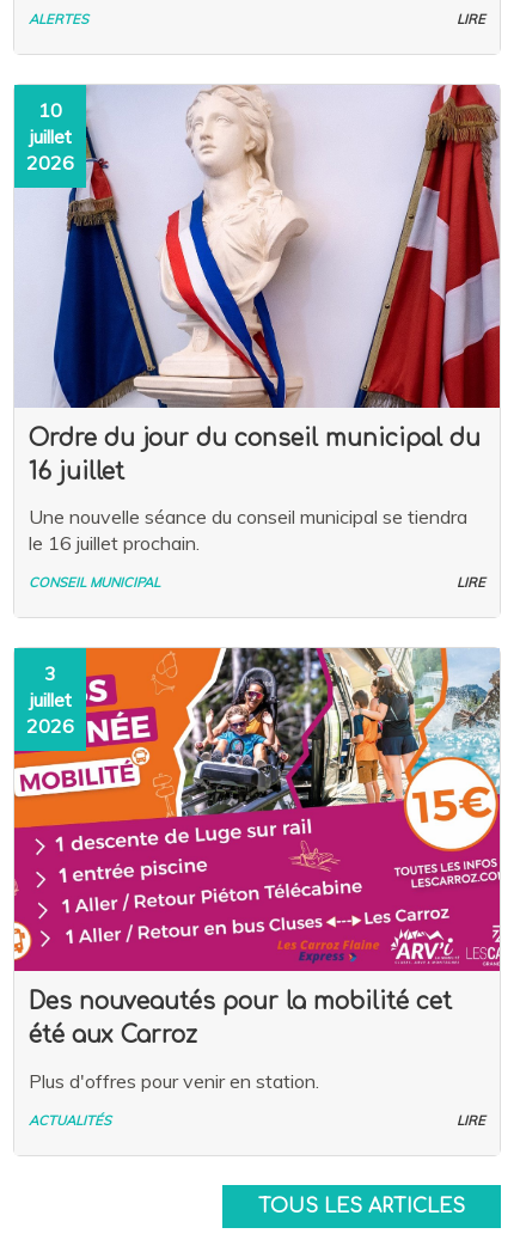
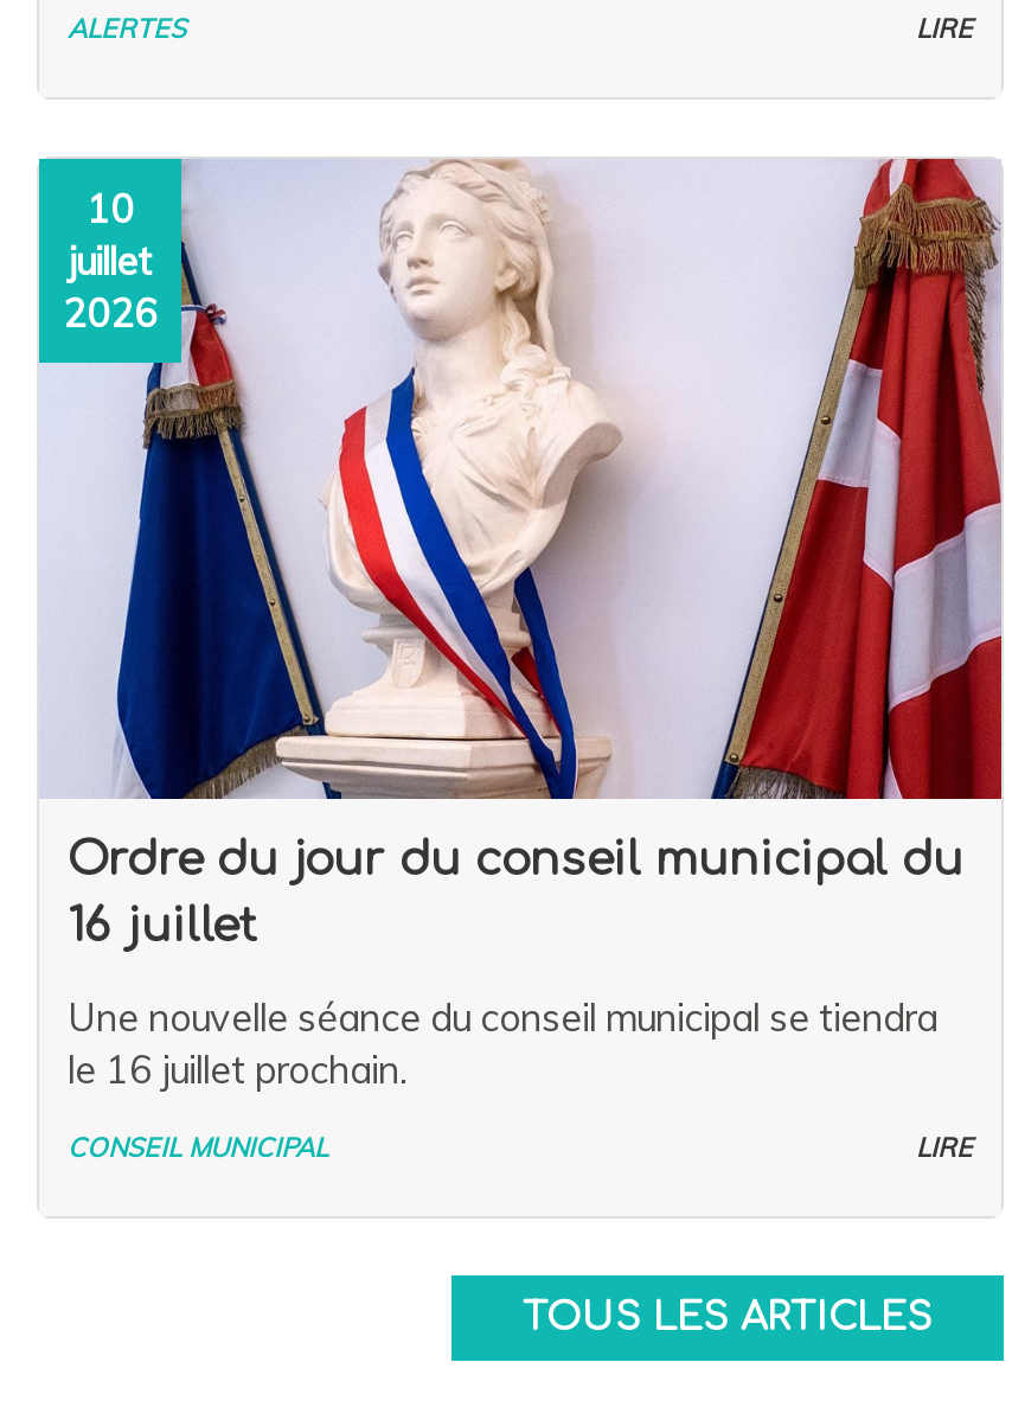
- [image]
- 3
- juillet
- 2026

- Des nouveautés pour la mobilité cet
- été aux Carroz
- Plus d'offres pour venir en station.
- ACTUALITÉS
- LIRE
